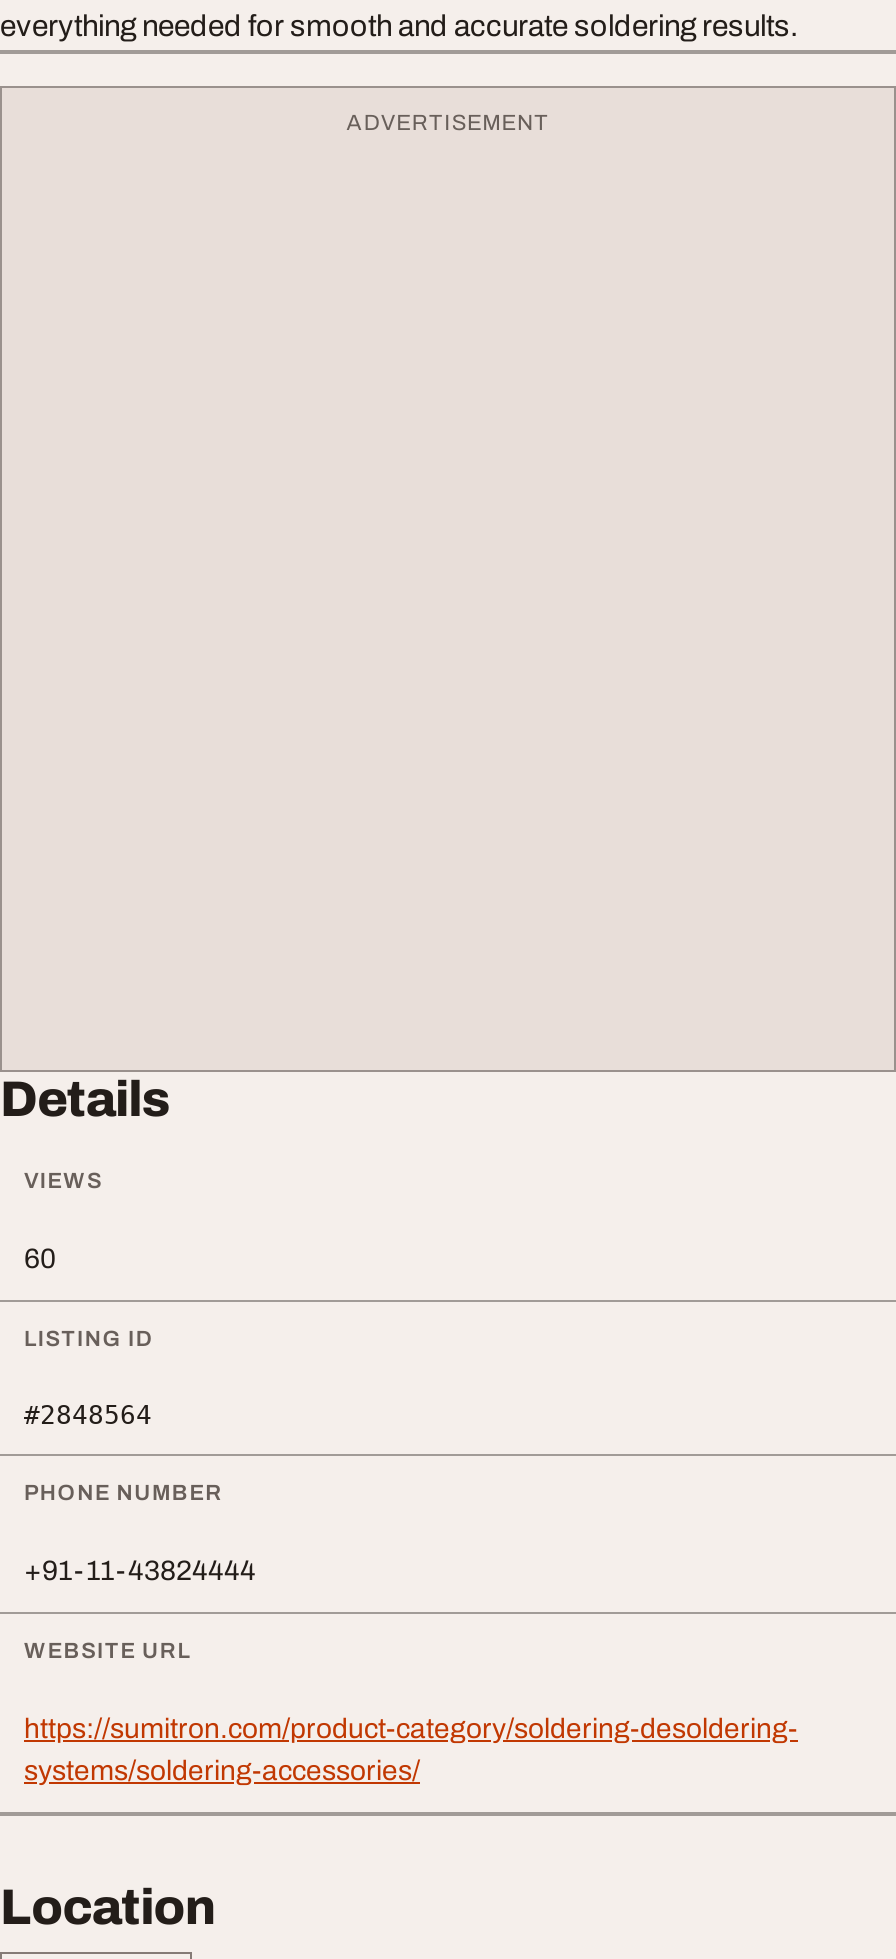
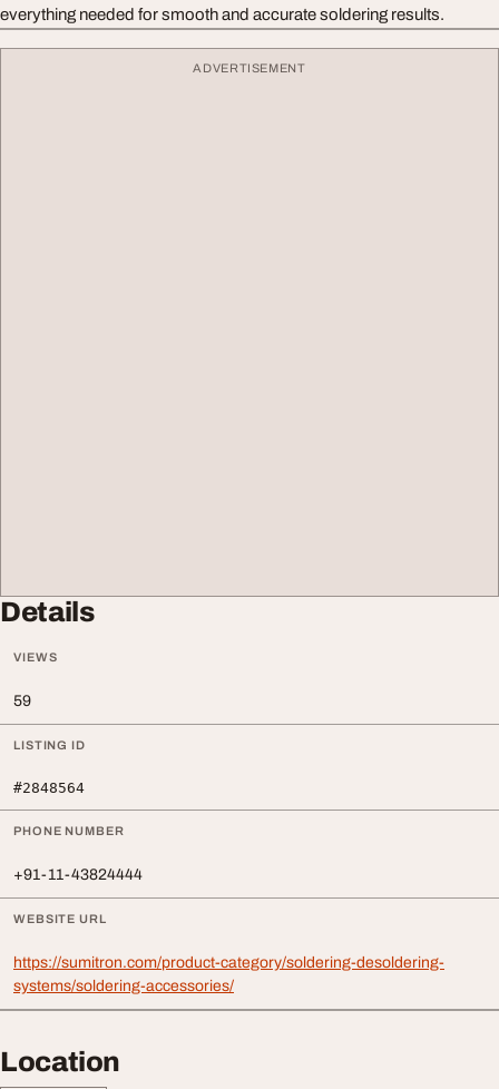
- 60
+ 59
